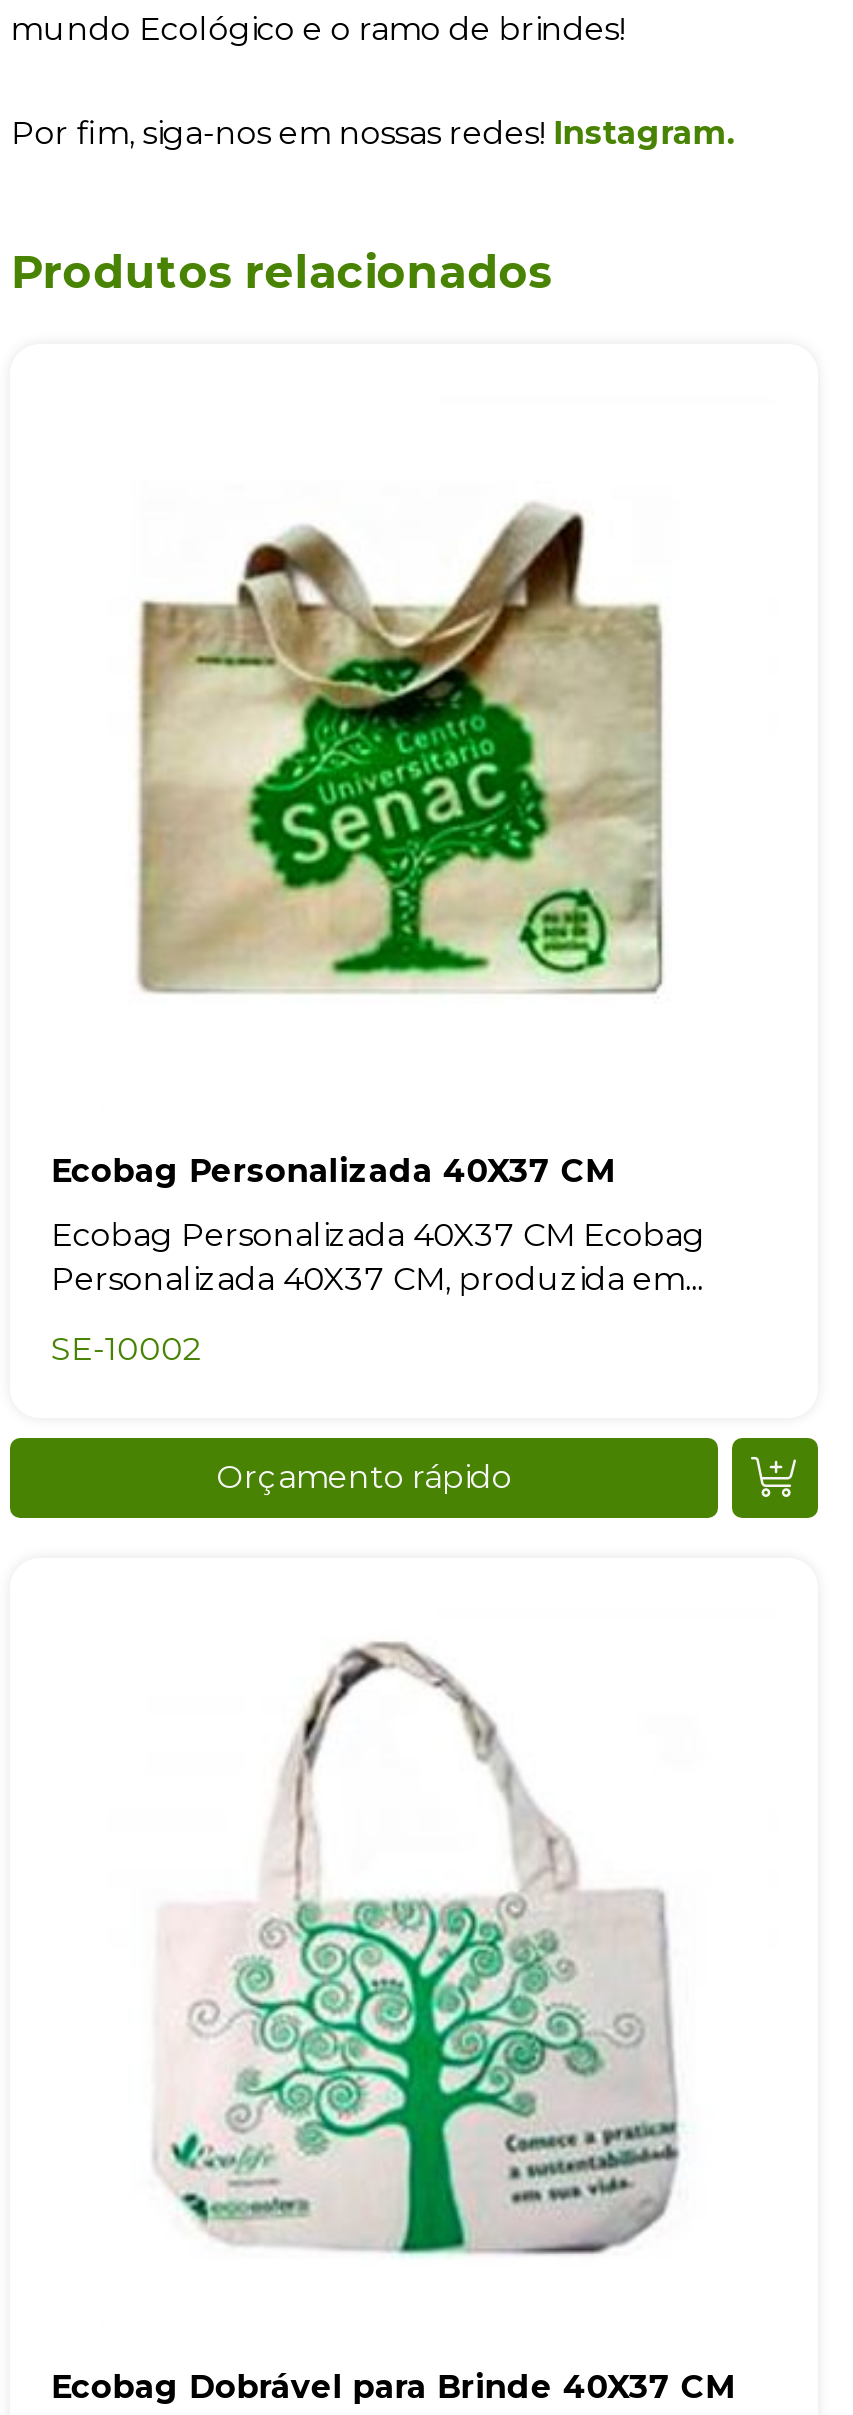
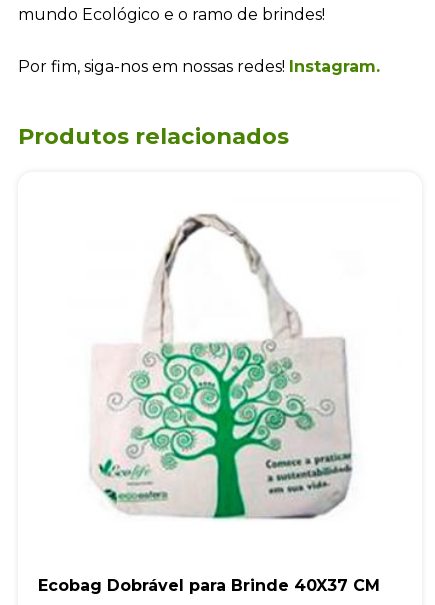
- [image]

- Ecobag Personalizada 40X37 CM
- Ecobag Personalizada 40X37 CM Ecobag
- Personalizada 40X37 CM, produzida em...
- SE-10002
- Orçamento rápido
